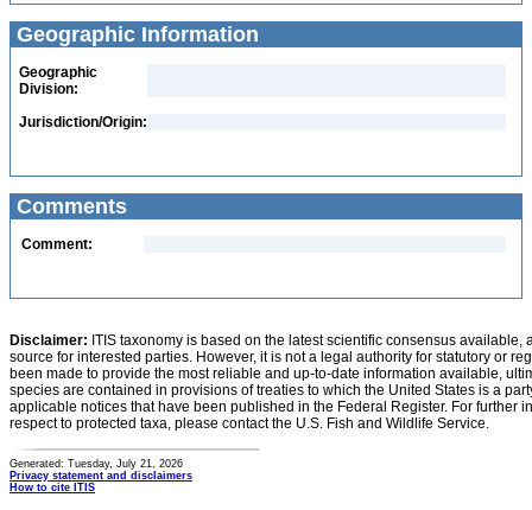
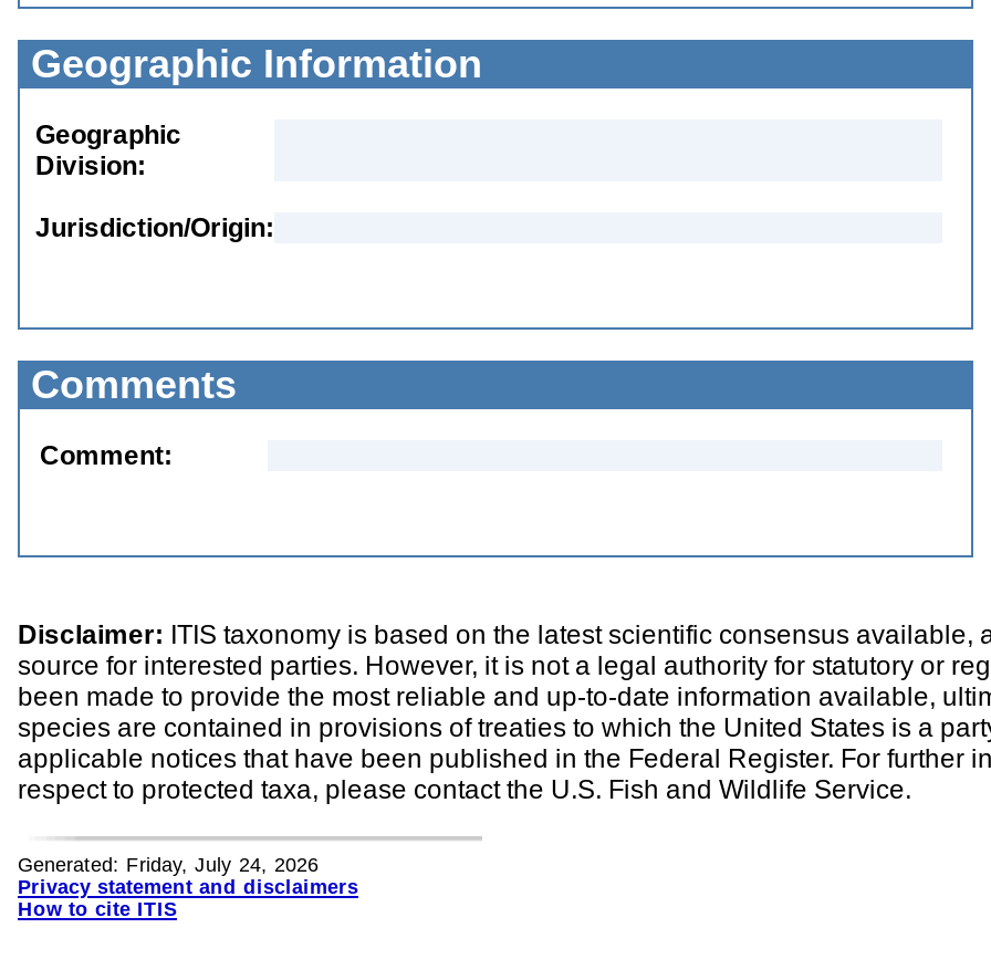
- Generated: Tuesday, July 21, 2026
+ Generated: Friday, July 24, 2026
